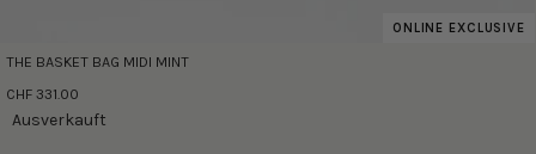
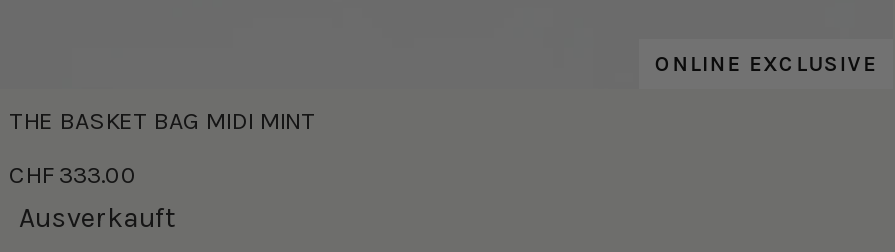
- CHF 331.00
+ CHF 333.00
